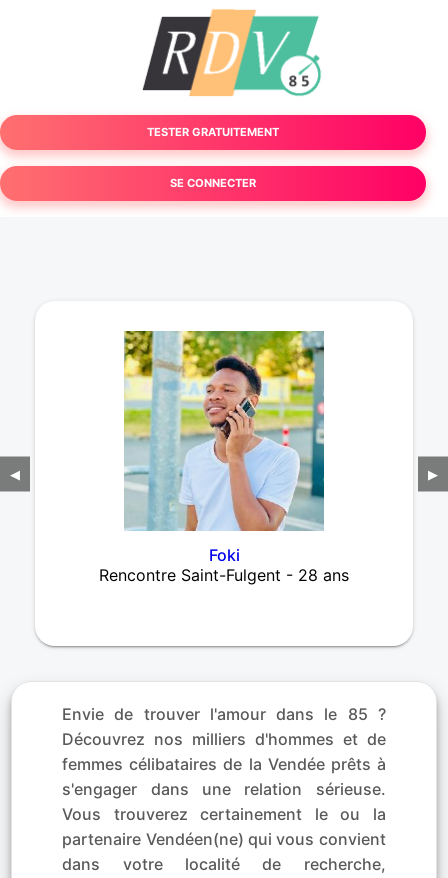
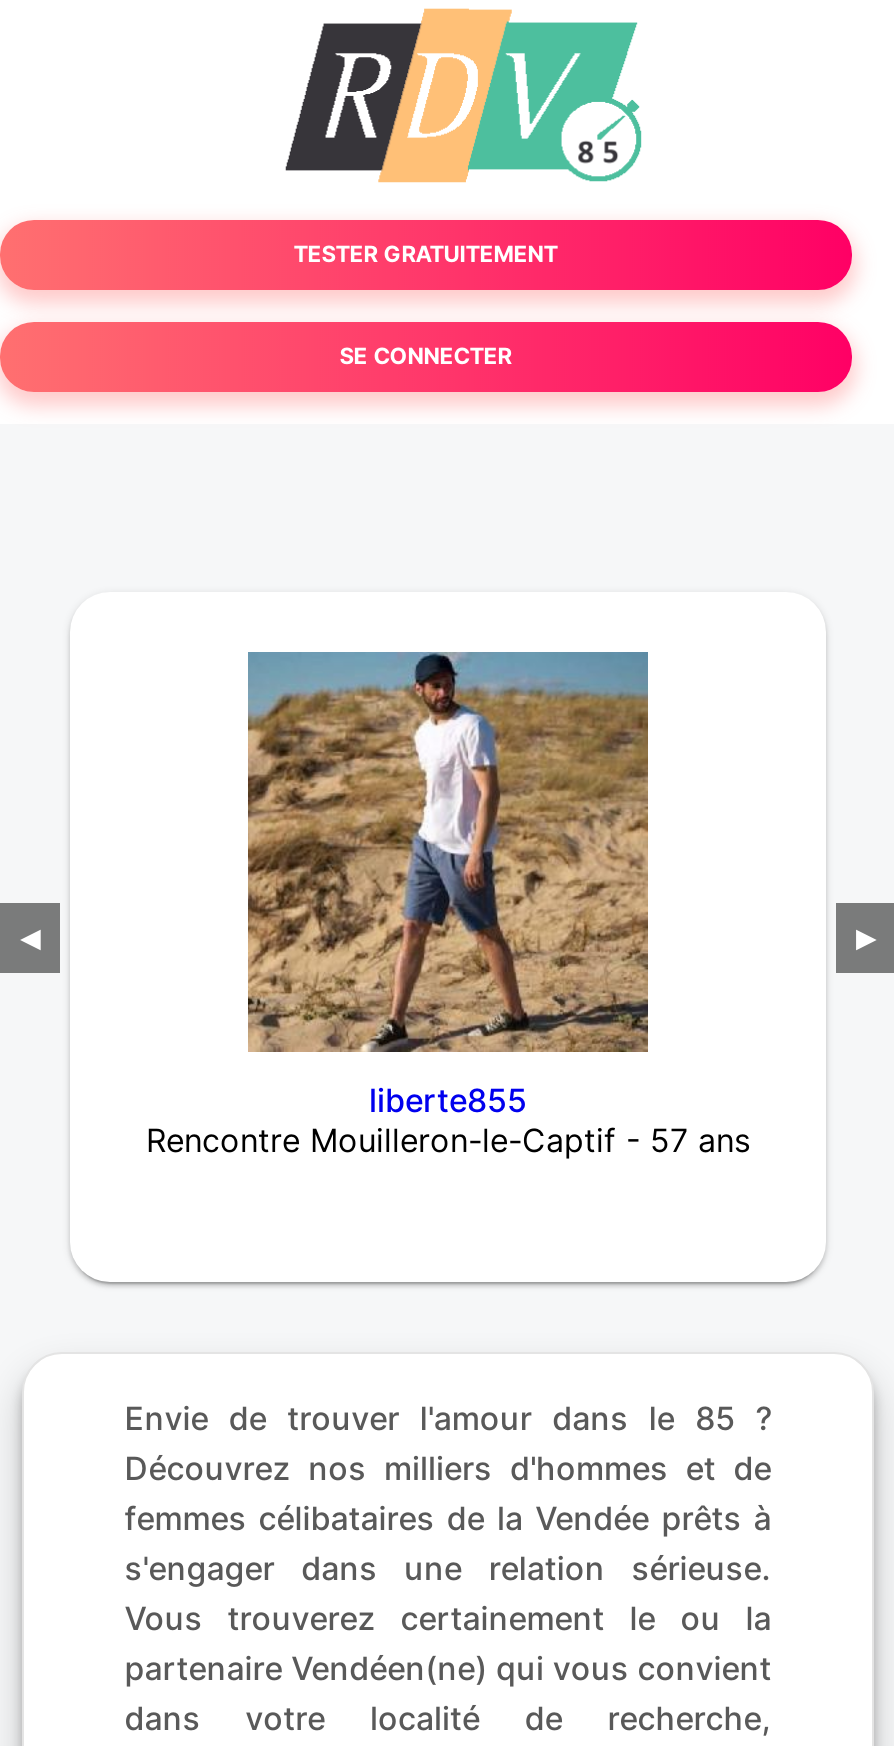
- [image]
- Foki
- Rencontre Saint-Fulgent - 28 ans
+ [image]
+ liberte855
+ Rencontre Mouilleron-le-Captif - 57 ans
